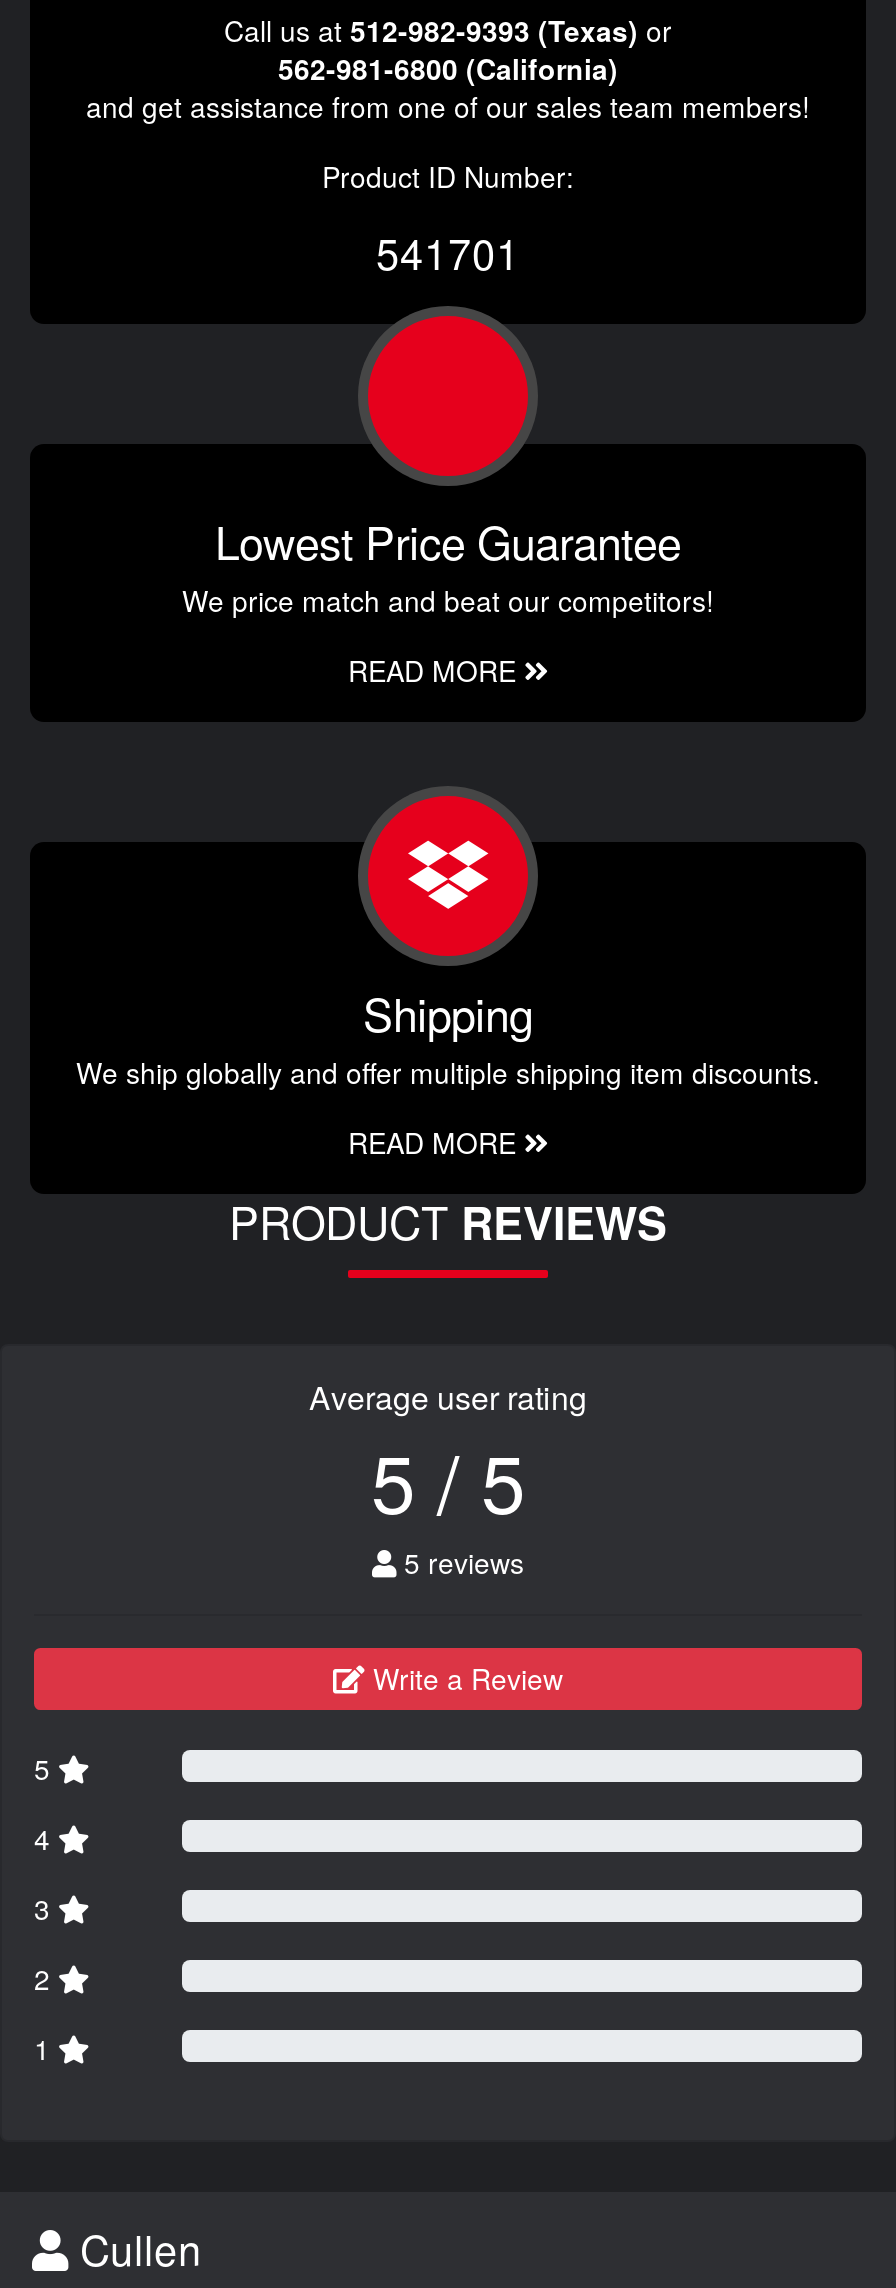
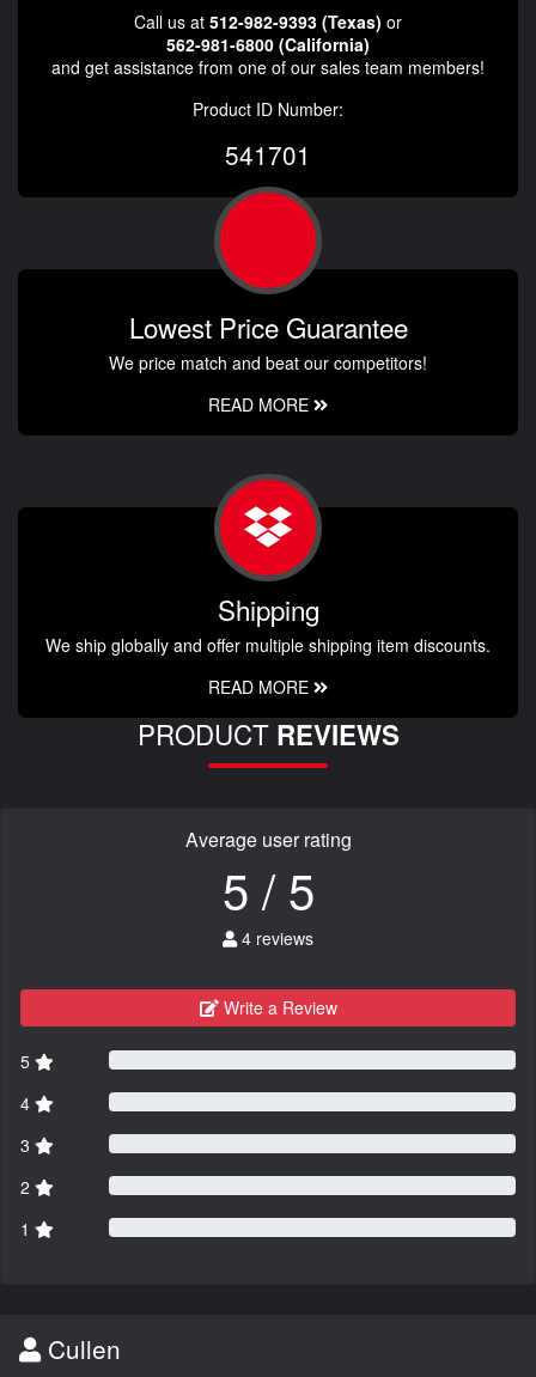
- 5 reviews
+ 4 reviews
